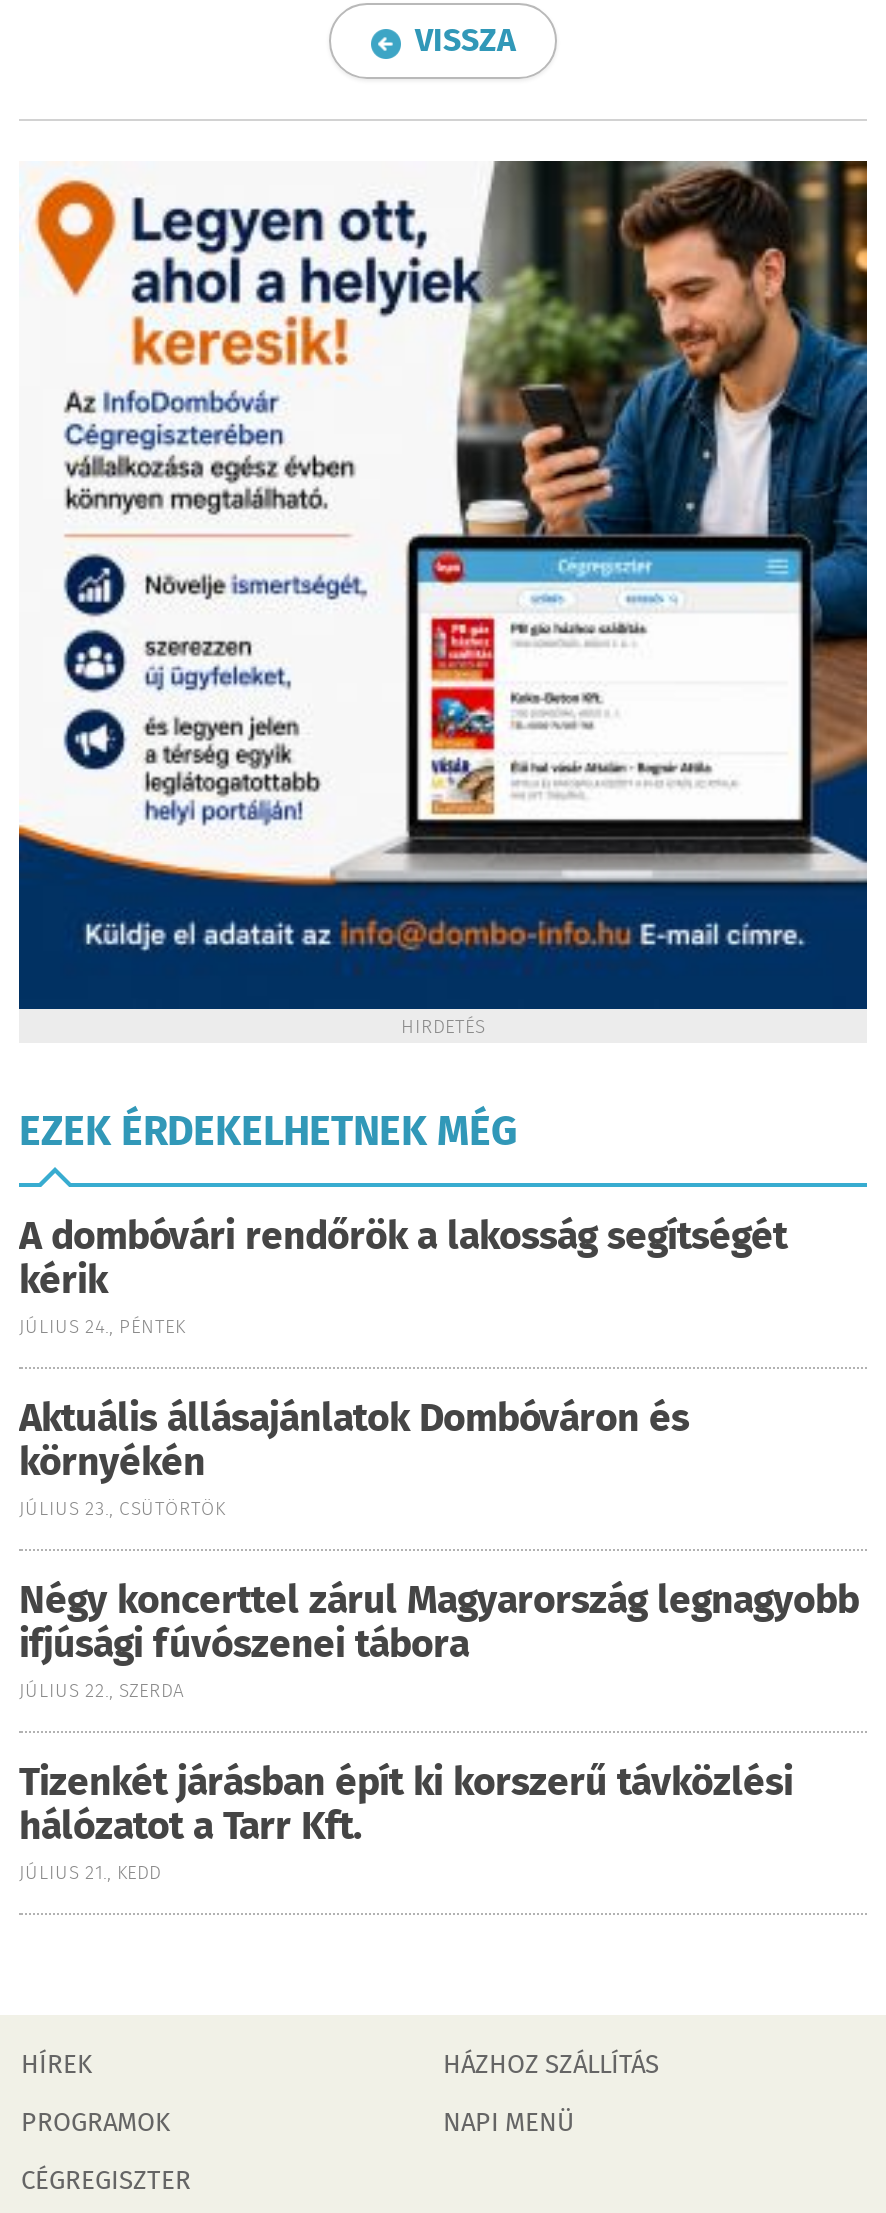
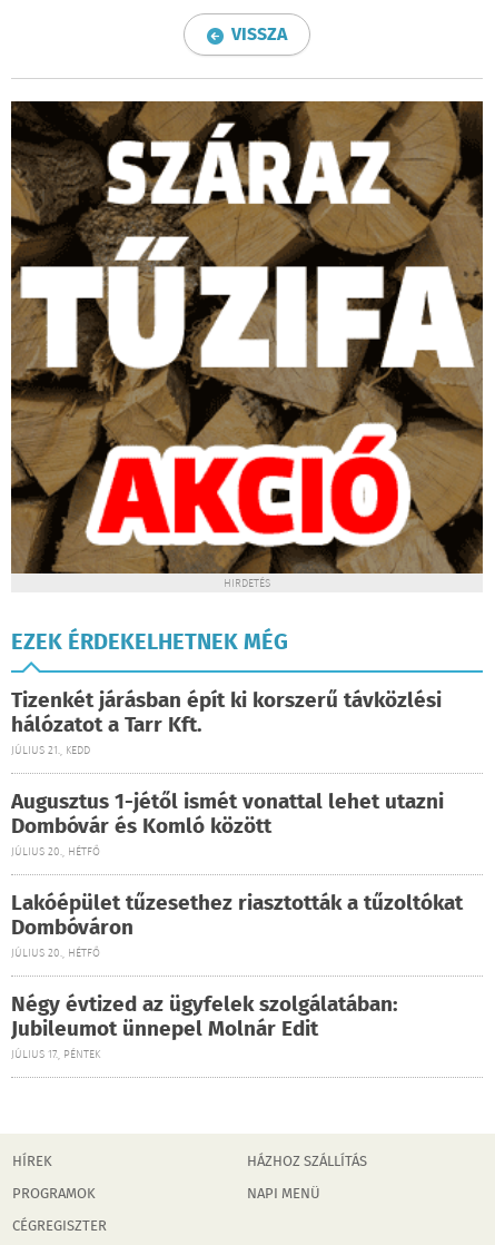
- [image]
+ [image]

- A dombóvári rendőrök a lakosság segítségét
- kérik
- JÚLIUS 24., PÉNTEK
- Aktuális állásajánlatok Dombóváron és
- környékén
- JÚLIUS 23., CSÜTÖRTÖK
- Négy koncerttel zárul Magyarország legnagyobb
- ifjúsági fúvószenei tábora
- JÚLIUS 22., SZERDA

moved up: Tizenkét járásban épít ki korszerű távközlési | hálózatot a Tarr Kft. | JÚLIUS 21., KEDD

+ Augusztus 1-jétől ismét vonattal lehet utazni
+ Dombóvár és Komló között
+ JÚLIUS 20., HÉTFŐ
+ Lakóépület tűzesethez riasztották a tűzoltókat
+ Dombóváron
+ JÚLIUS 20., HÉTFŐ
+ Négy évtized az ügyfelek szolgálatában:
+ Jubileumot ünnepel Molnár Edit
+ JÚLIUS 17., PÉNTEK
